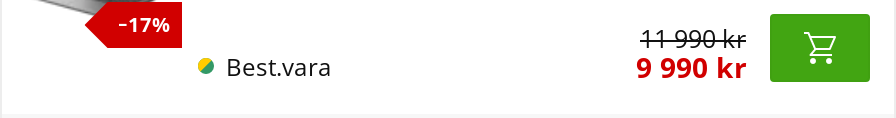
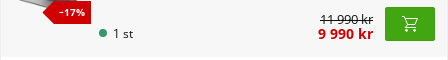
- Best.vara
+ 1 st
